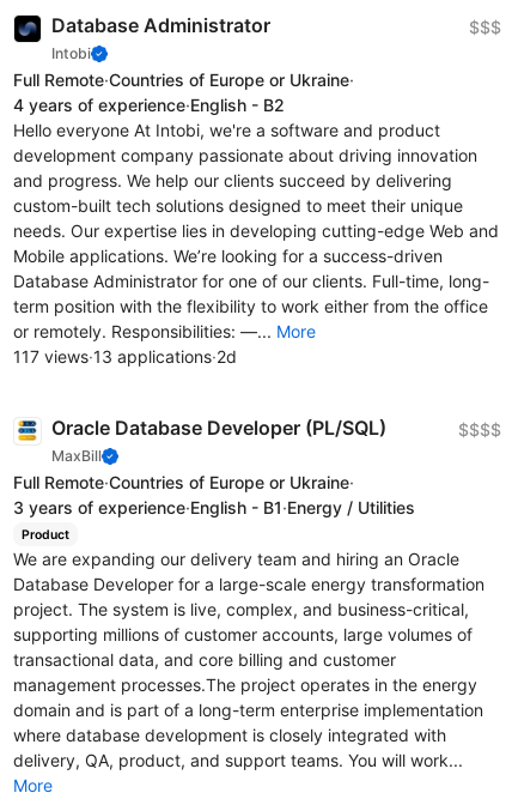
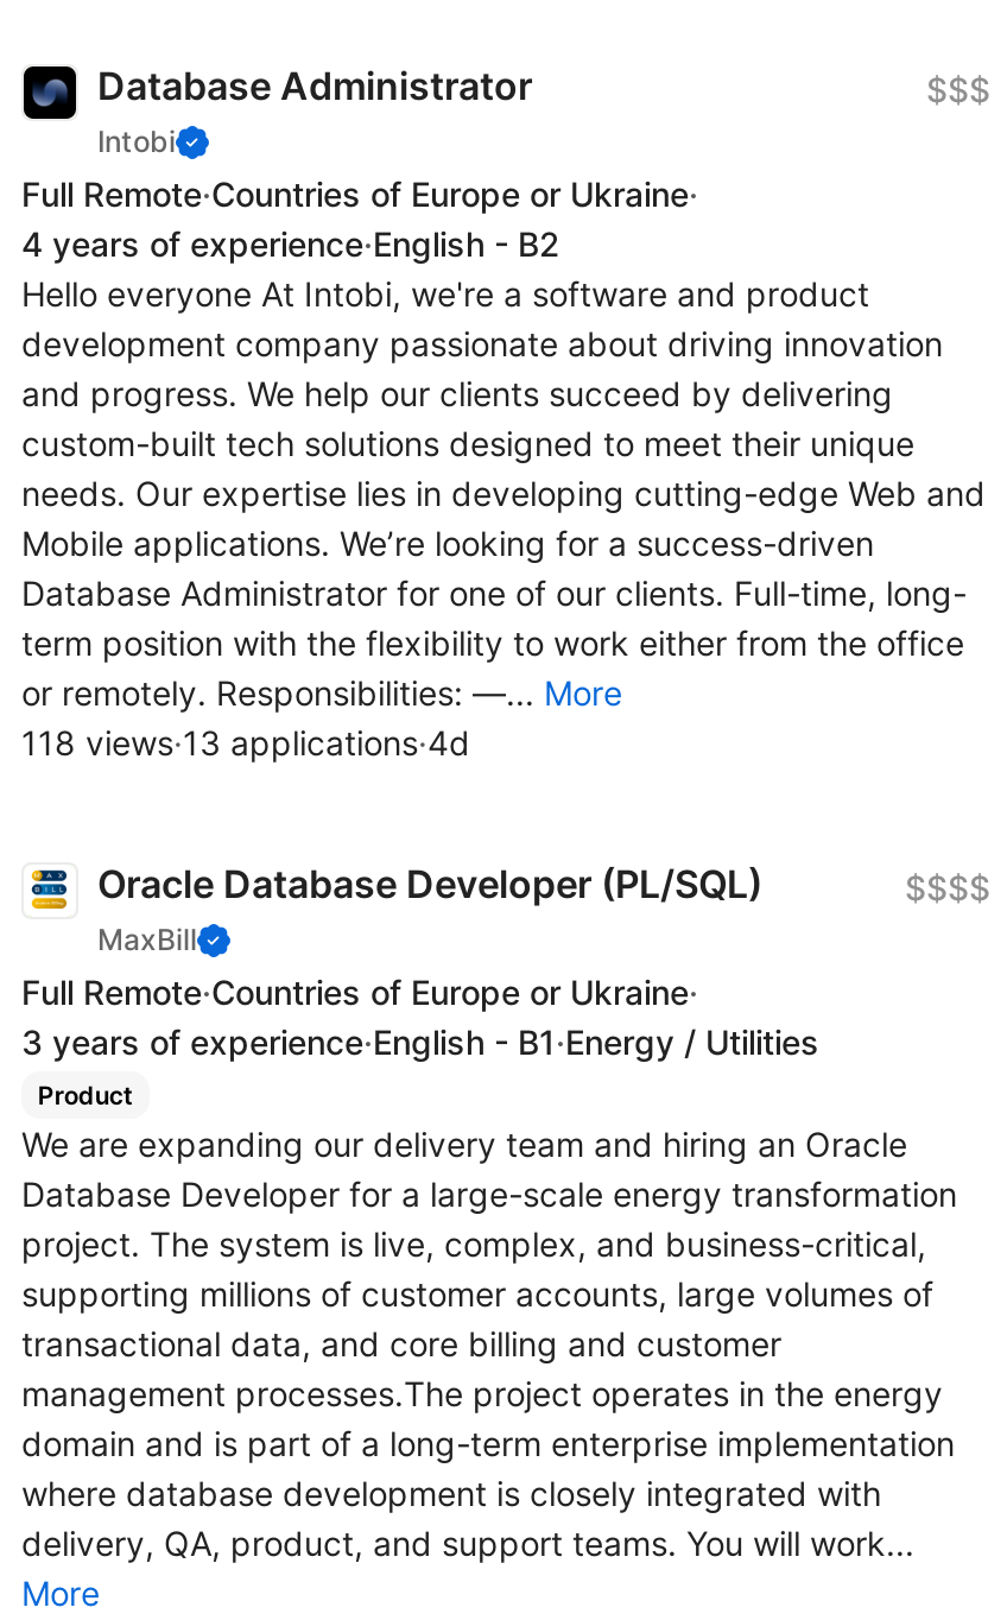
- 117 views·13 applications·2d
+ 118 views·13 applications·4d
